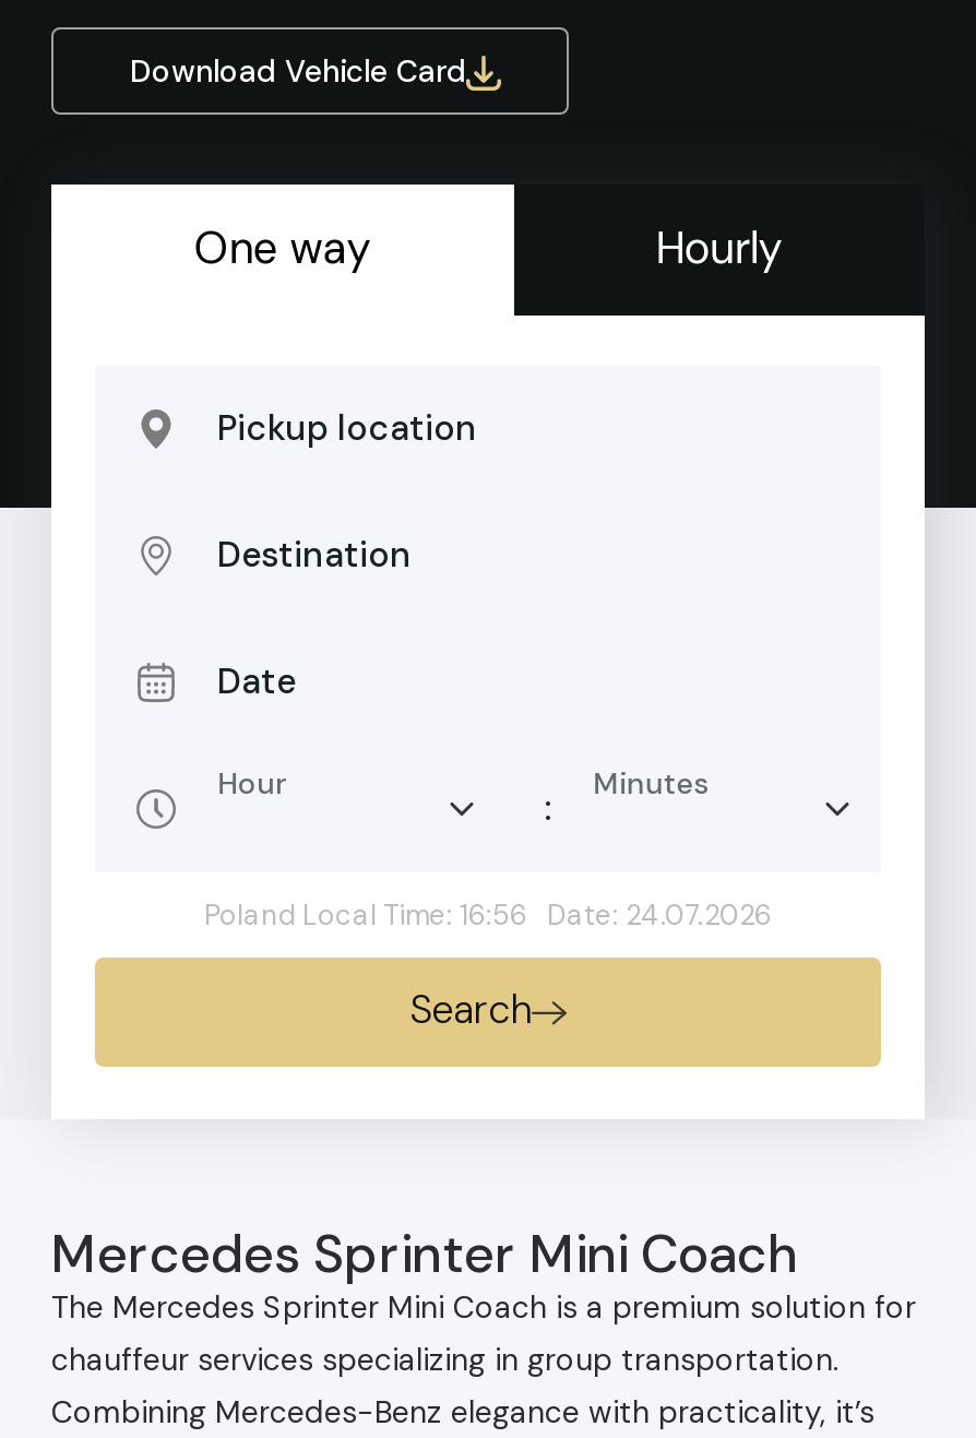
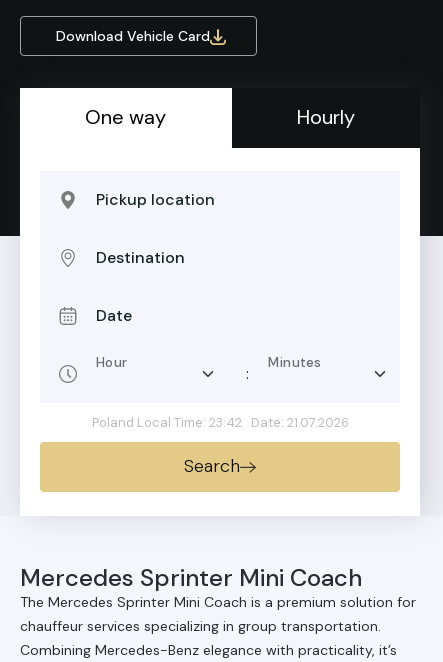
- Poland Local Time: 16:56 Date: 24.07.2026
+ Poland Local Time: 23:42 Date: 21.07.2026
